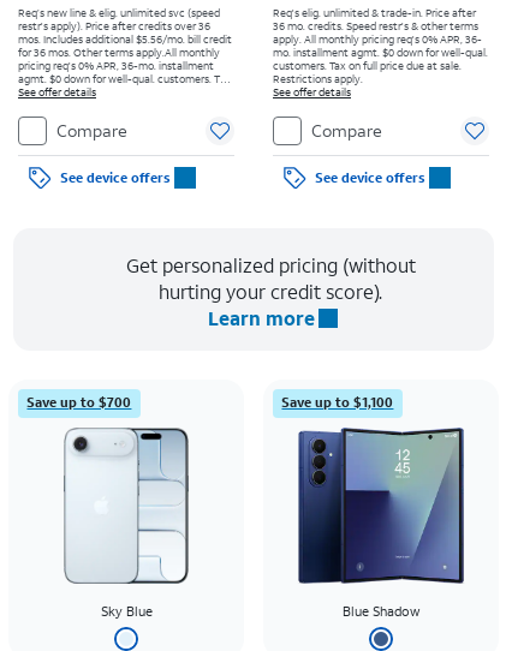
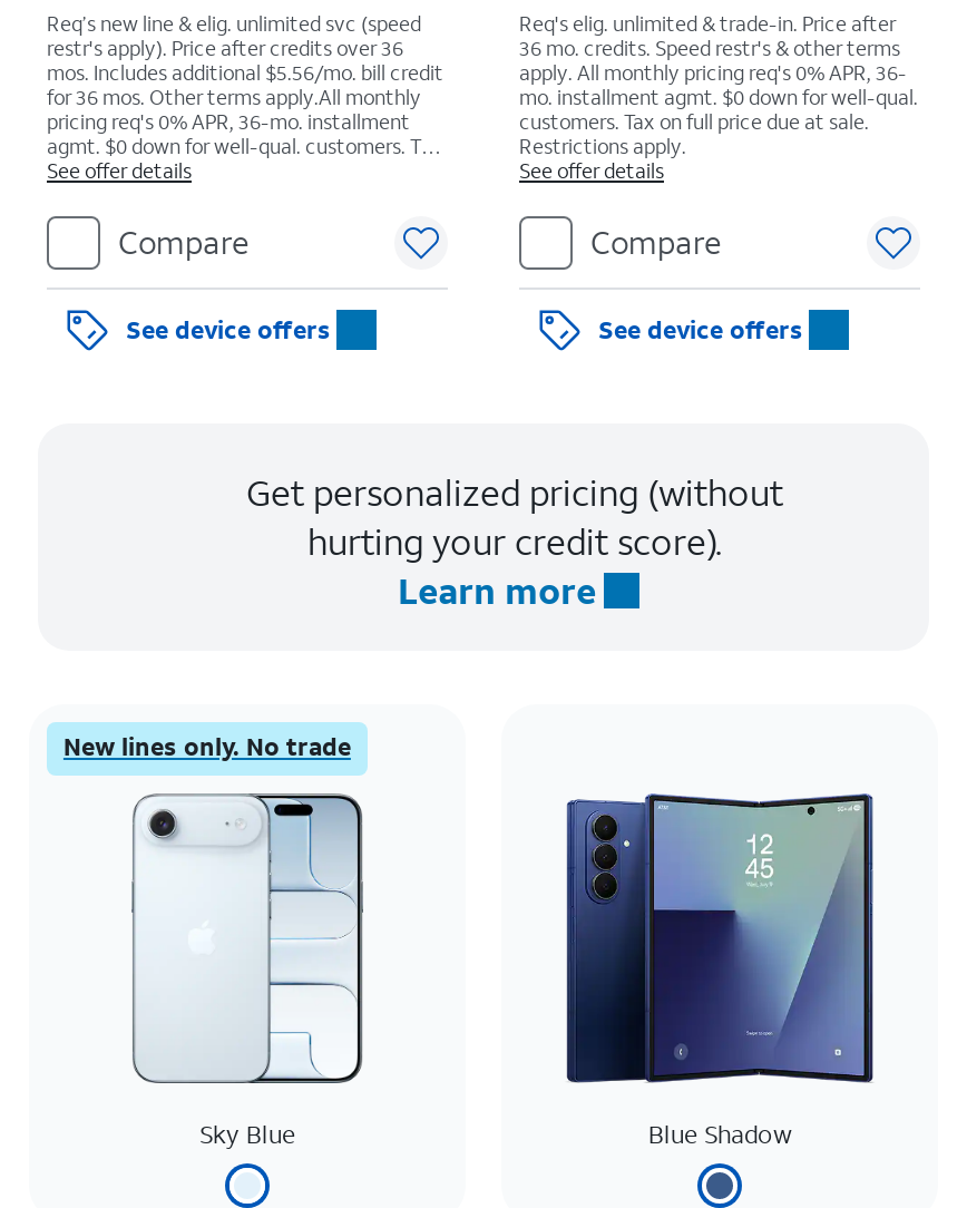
- Save up to $700
+ New lines only. No trade

- Save up to $1,100
